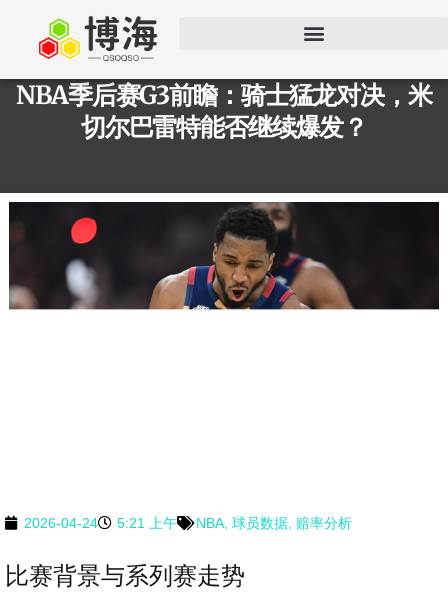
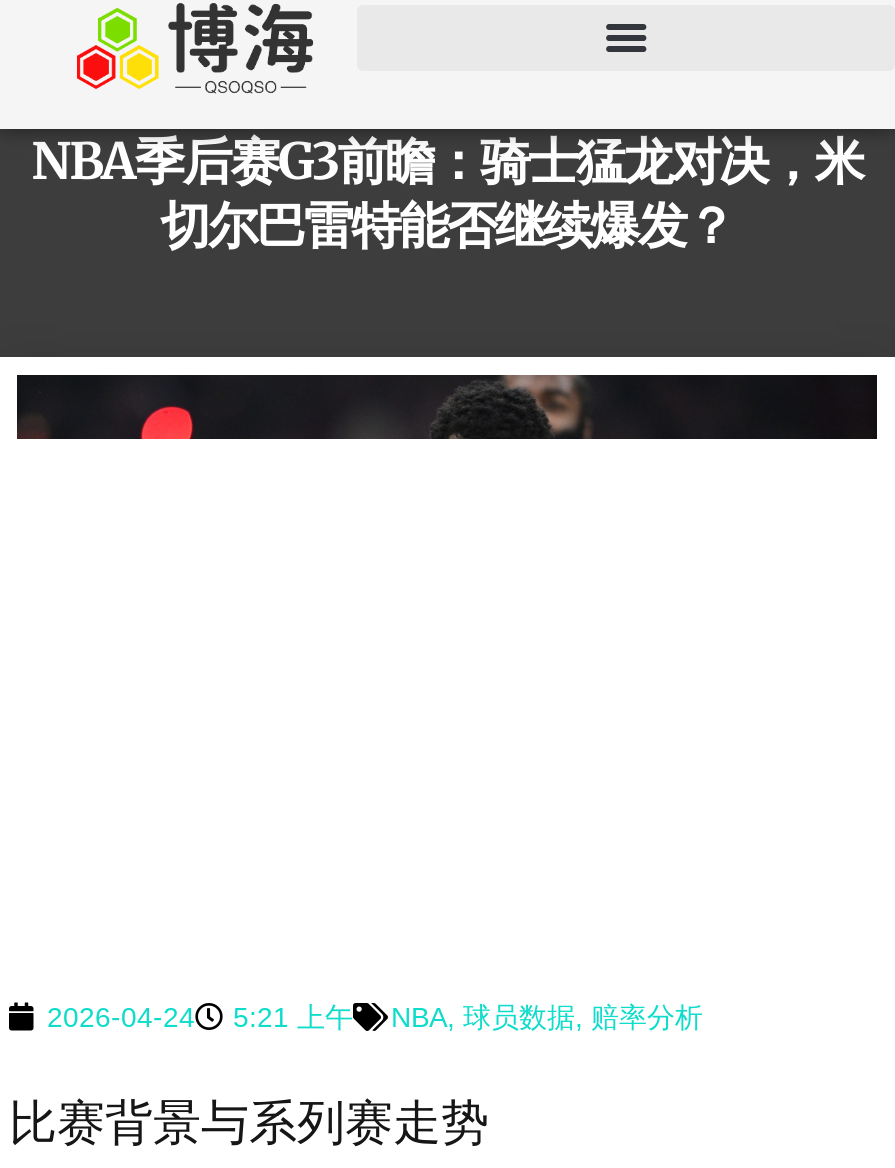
- [image]
